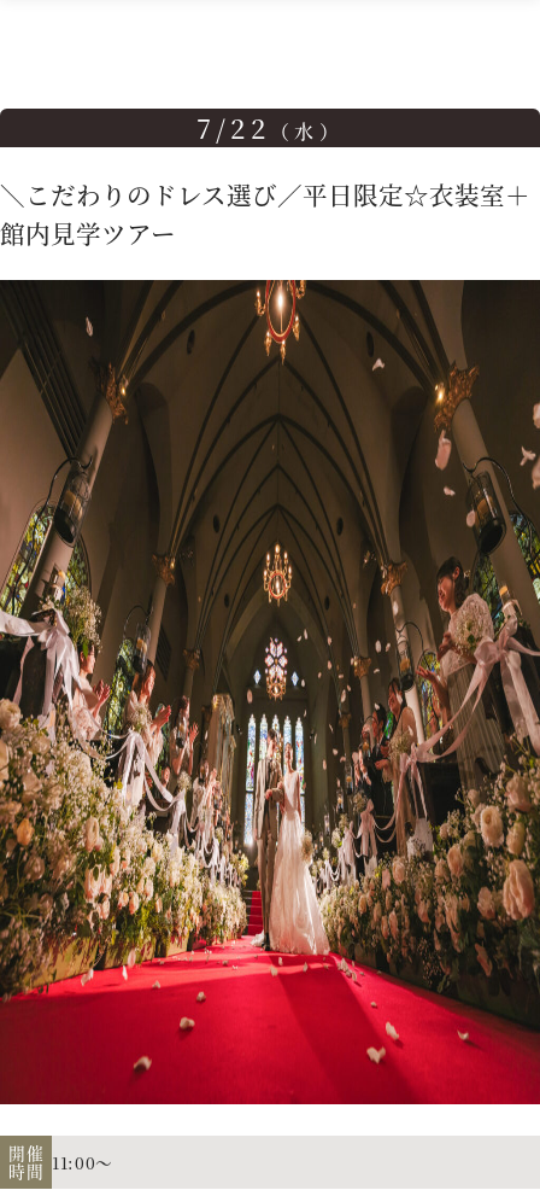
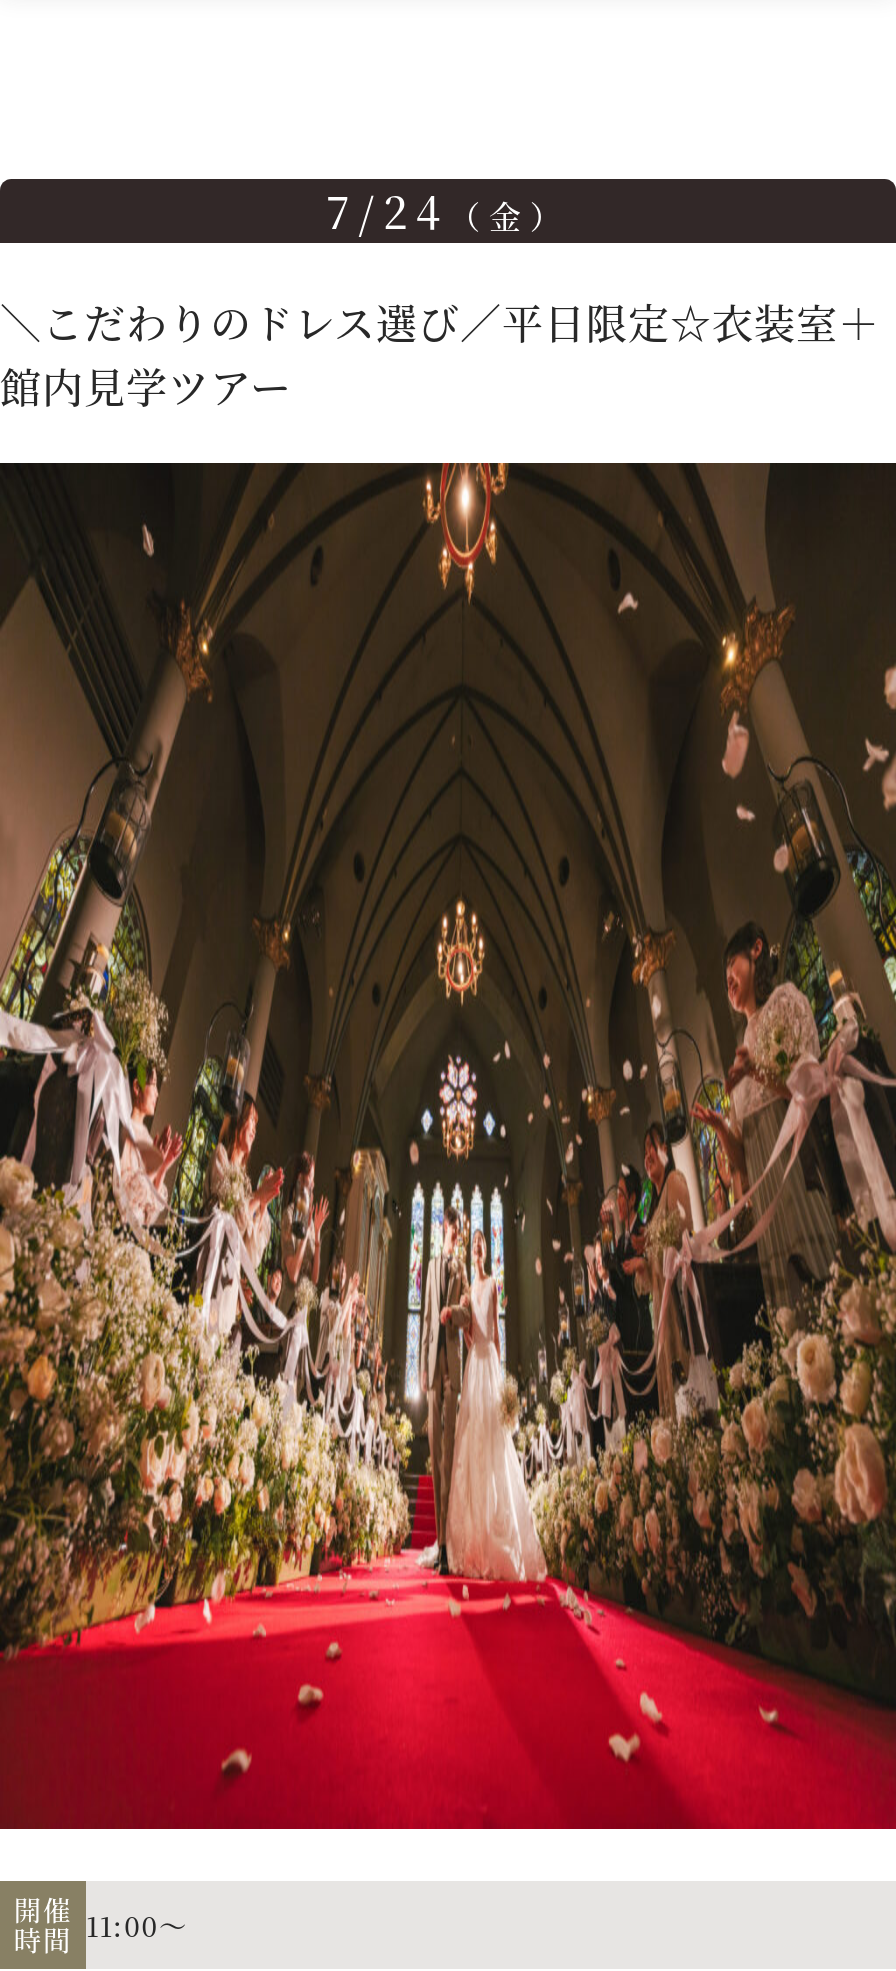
- 7/22（水）
+ 7/24（金）
